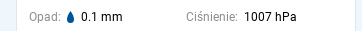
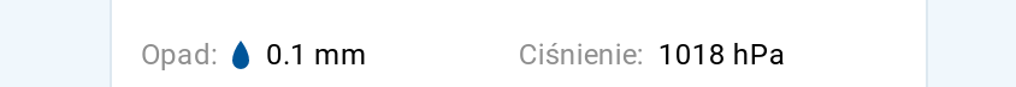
- Ciśnienie: 1007 hPa
+ Ciśnienie: 1018 hPa
